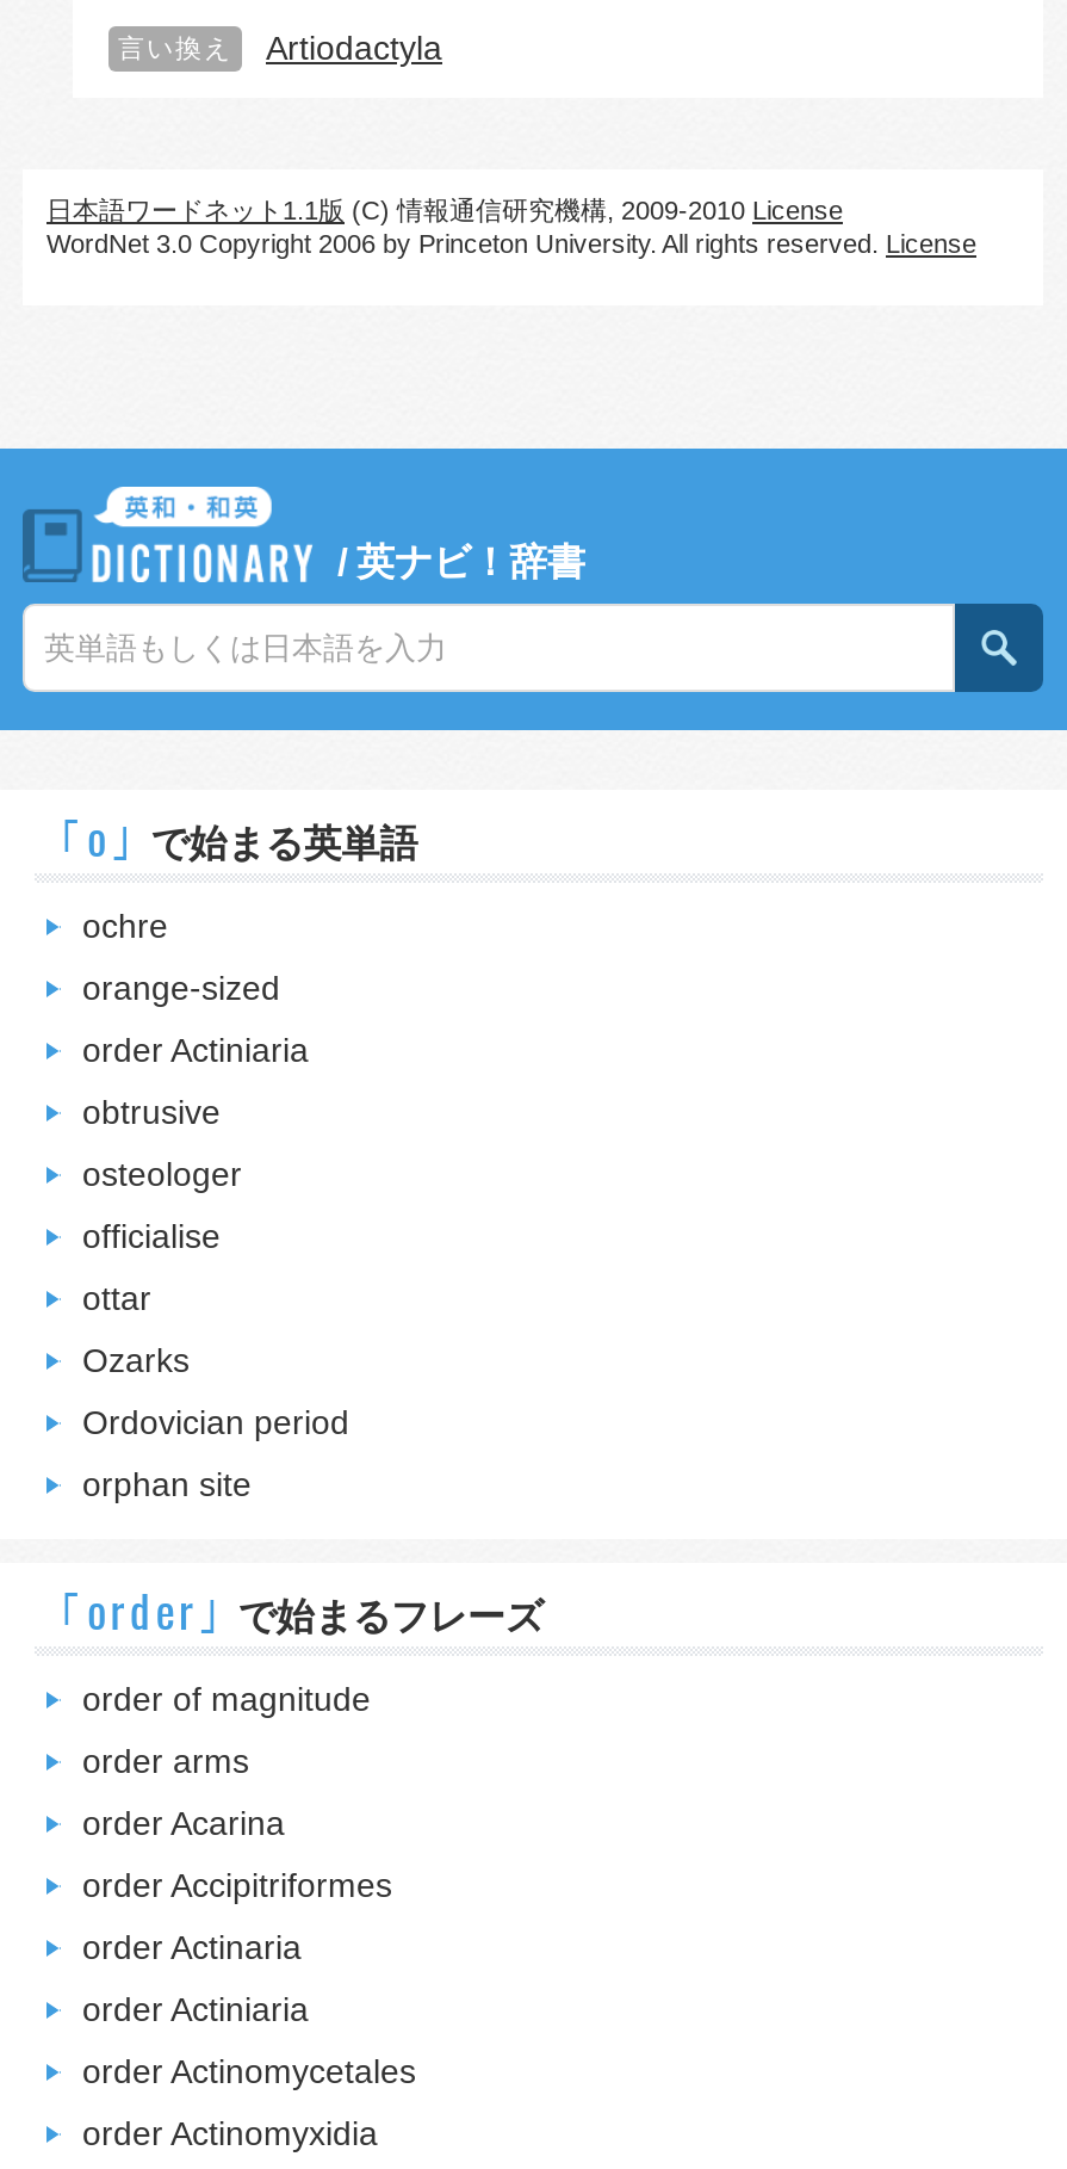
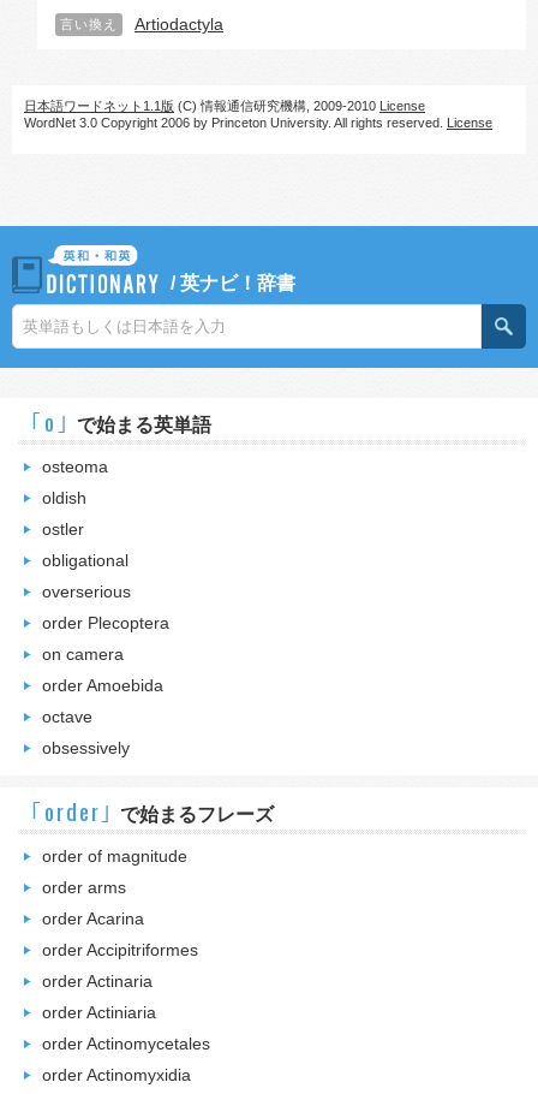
- ochre
+ osteoma

- orange-sized
+ oldish

- order Actiniaria
+ ostler

- obtrusive
+ obligational

- osteologer
+ overserious

- officialise
+ order Plecoptera

- ottar
+ on camera

- Ozarks
+ order Amoebida

- Ordovician period
+ octave

- orphan site
+ obsessively
